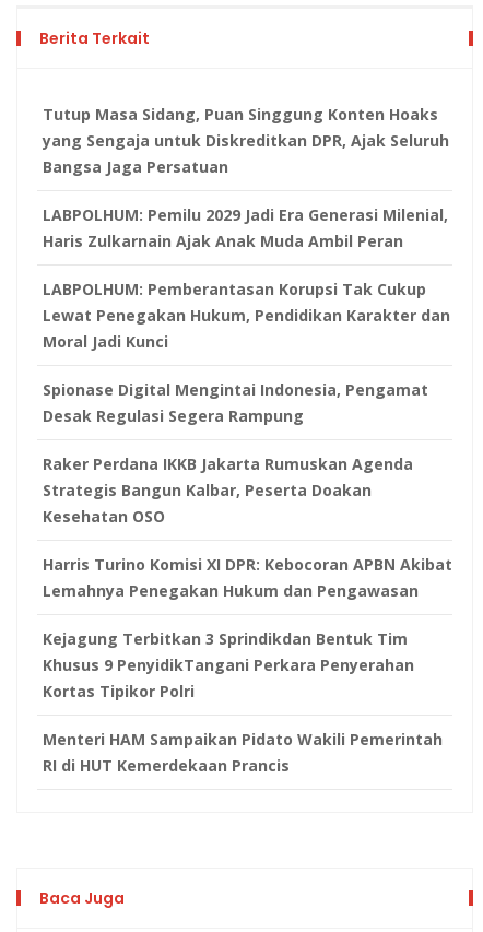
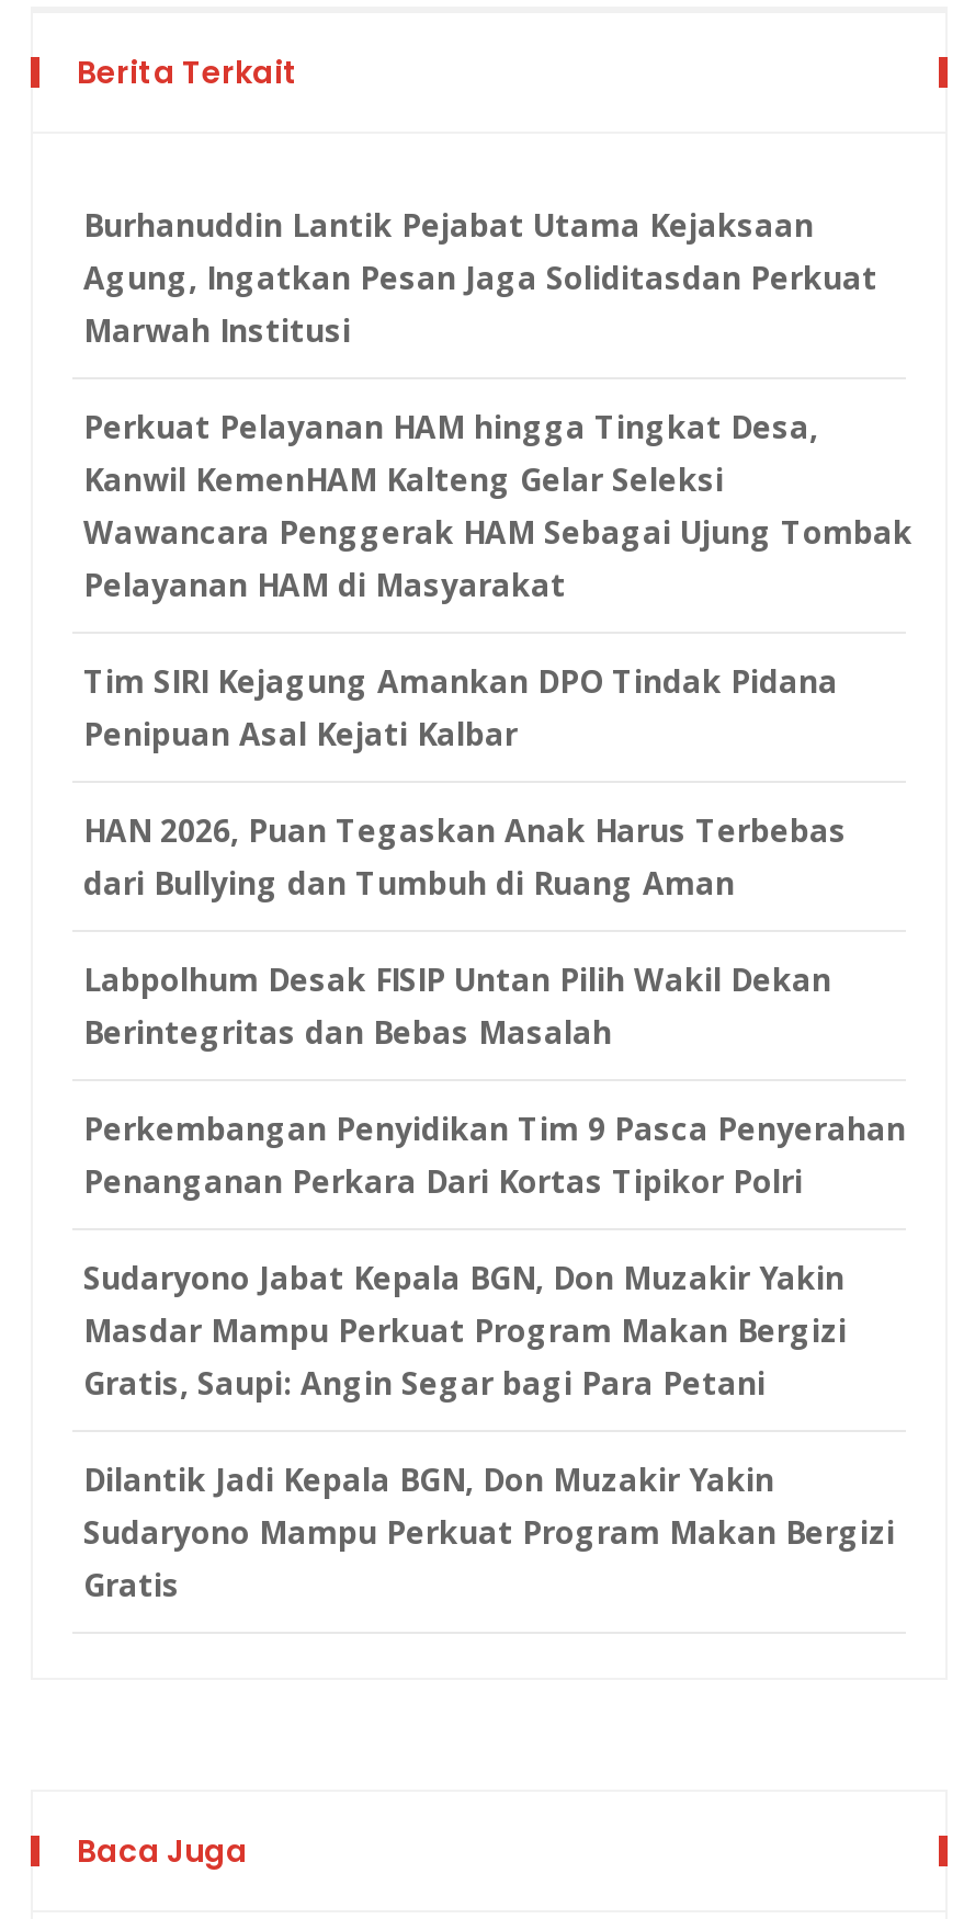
- Tutup Masa Sidang, Puan Singgung Konten Hoaks
- yang Sengaja untuk Diskreditkan DPR, Ajak Seluruh
- Bangsa Jaga Persatuan
+ Burhanuddin Lantik Pejabat Utama Kejaksaan
+ Agung, Ingatkan Pesan Jaga Soliditasdan Perkuat
+ Marwah Institusi

- LABPOLHUM: Pemilu 2029 Jadi Era Generasi Milenial,
- Haris Zulkarnain Ajak Anak Muda Ambil Peran
+ Perkuat Pelayanan HAM hingga Tingkat Desa,
+ Kanwil KemenHAM Kalteng Gelar Seleksi
+ Wawancara Penggerak HAM Sebagai Ujung Tombak
+ Pelayanan HAM di Masyarakat

- LABPOLHUM: Pemberantasan Korupsi Tak Cukup
- Lewat Penegakan Hukum, Pendidikan Karakter dan
- Moral Jadi Kunci
+ Tim SIRI Kejagung Amankan DPO Tindak Pidana
+ Penipuan Asal Kejati Kalbar

- Spionase Digital Mengintai Indonesia, Pengamat
- Desak Regulasi Segera Rampung
+ HAN 2026, Puan Tegaskan Anak Harus Terbebas
+ dari Bullying dan Tumbuh di Ruang Aman

- Raker Perdana IKKB Jakarta Rumuskan Agenda
- Strategis Bangun Kalbar, Peserta Doakan
- Kesehatan OSO
+ Labpolhum Desak FISIP Untan Pilih Wakil Dekan
+ Berintegritas dan Bebas Masalah

- Harris Turino Komisi XI DPR: Kebocoran APBN Akibat
- Lemahnya Penegakan Hukum dan Pengawasan
+ Perkembangan Penyidikan Tim 9 Pasca Penyerahan
+ Penanganan Perkara Dari Kortas Tipikor Polri

- Kejagung Terbitkan 3 Sprindikdan Bentuk Tim
- Khusus 9 PenyidikTangani Perkara Penyerahan
- Kortas Tipikor Polri
+ Sudaryono Jabat Kepala BGN, Don Muzakir Yakin
+ Masdar Mampu Perkuat Program Makan Bergizi
+ Gratis, Saupi: Angin Segar bagi Para Petani

- Menteri HAM Sampaikan Pidato Wakili Pemerintah
- RI di HUT Kemerdekaan Prancis
+ Dilantik Jadi Kepala BGN, Don Muzakir Yakin
+ Sudaryono Mampu Perkuat Program Makan Bergizi
+ Gratis
